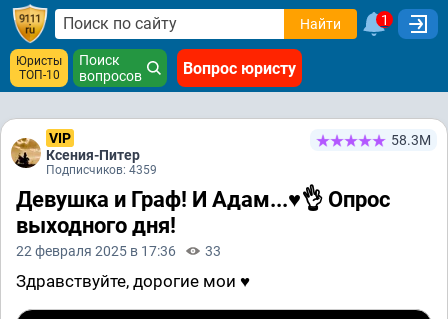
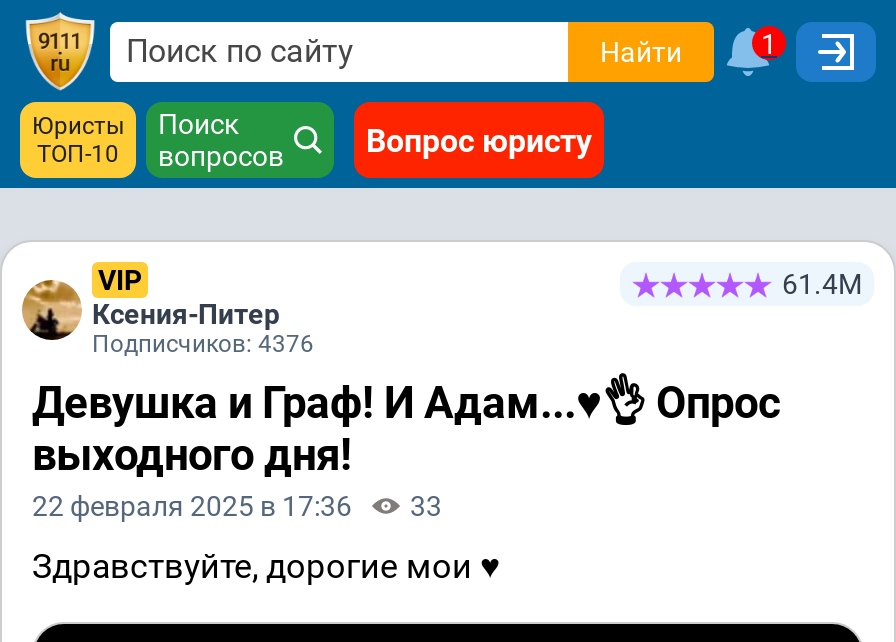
- 58.3М
+ 61.4М

- Подписчиков: 4359
+ Подписчиков: 4376
